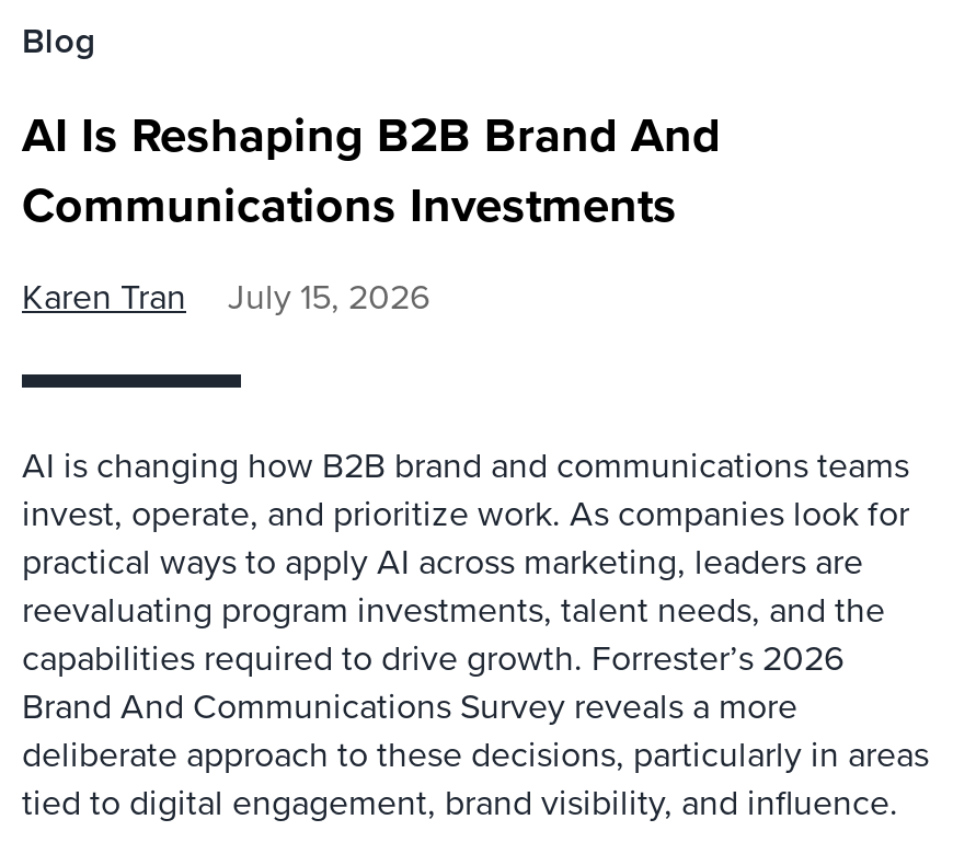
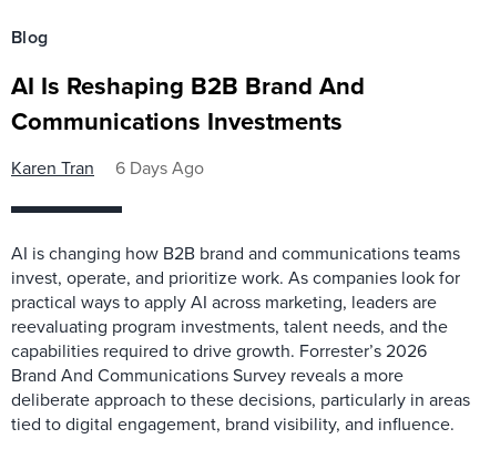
- Karen Tran July 15, 2026
+ Karen Tran 6 Days Ago
